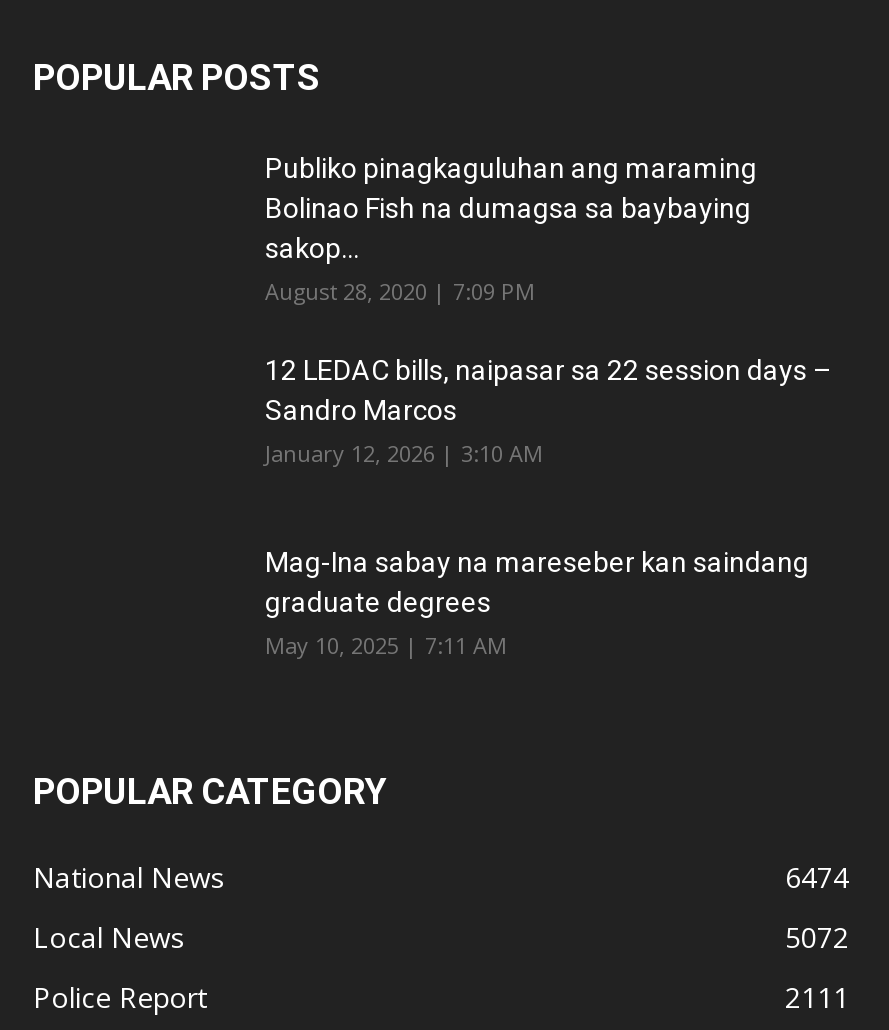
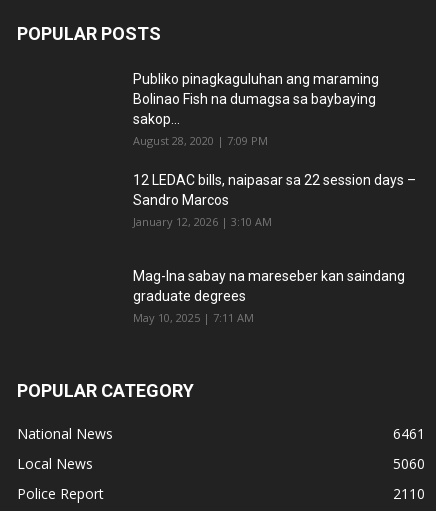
- 6474
+ 6461

- 5072
+ 5060

- 2111
+ 2110
